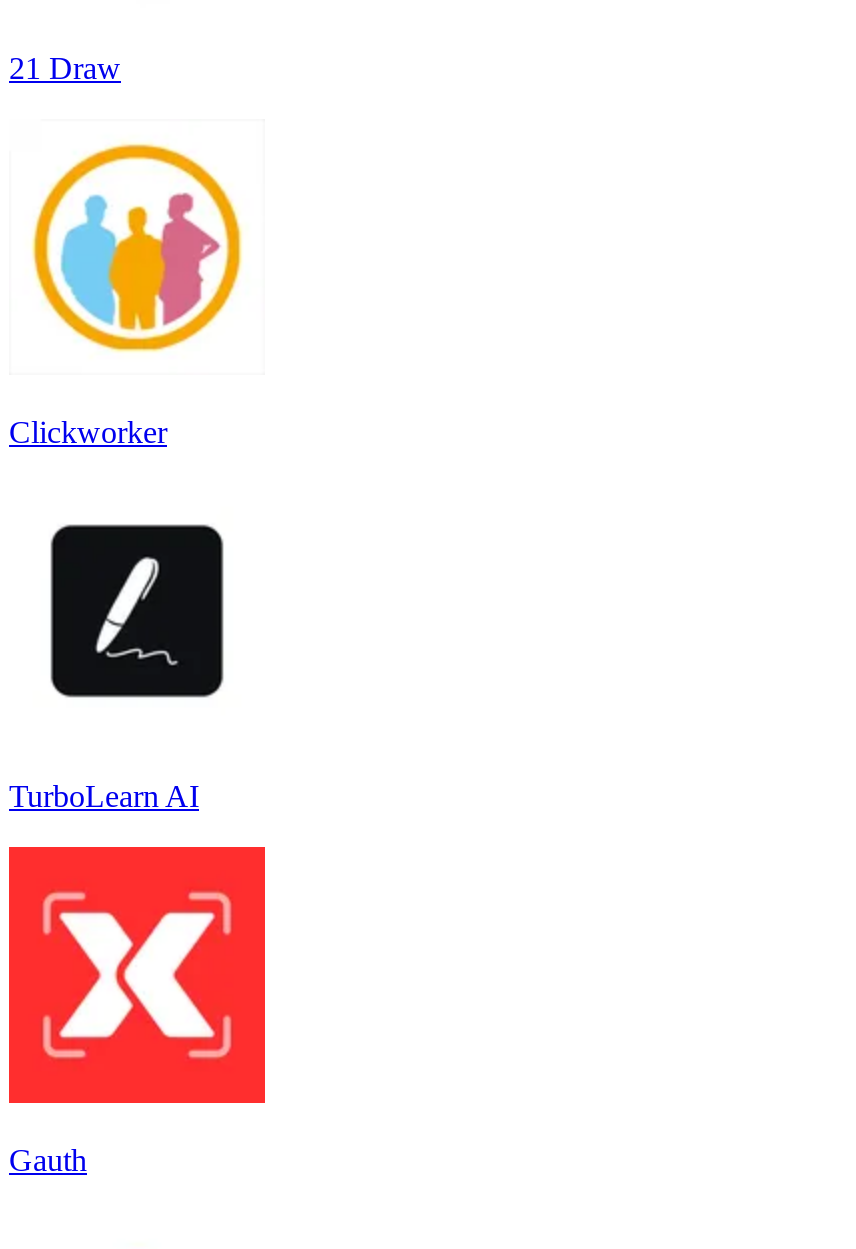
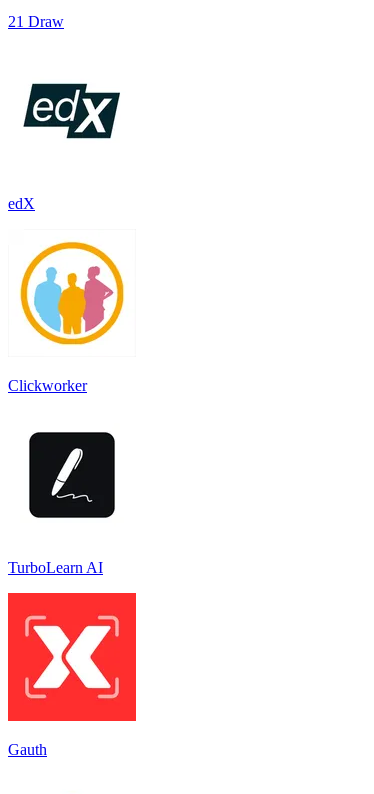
+ edX

+ [image]
